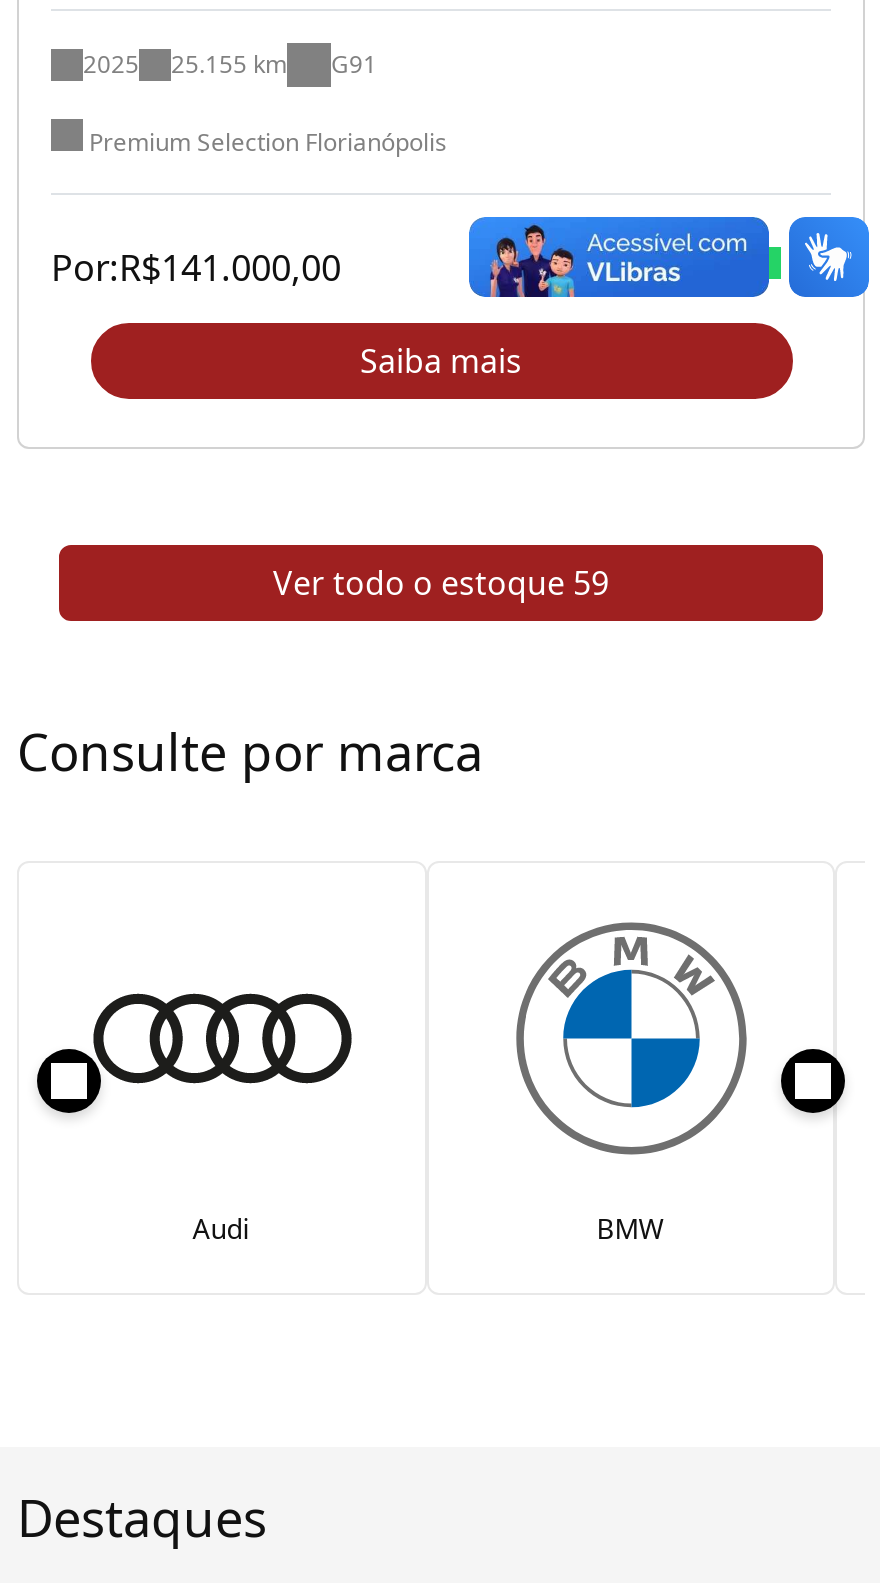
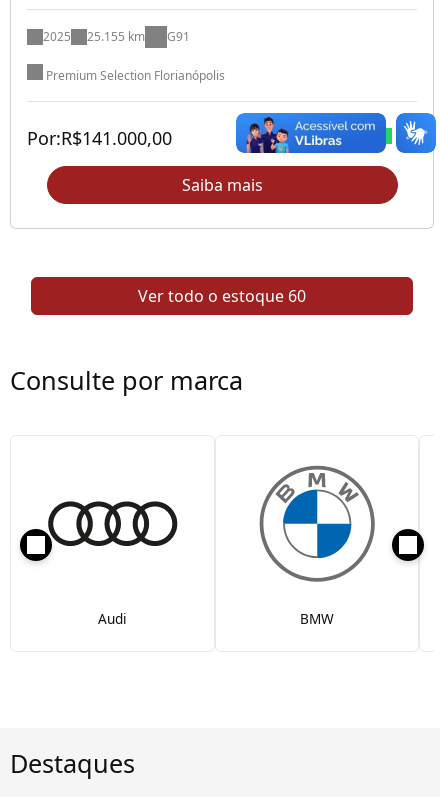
- Ver todo o estoque 59
+ Ver todo o estoque 60
